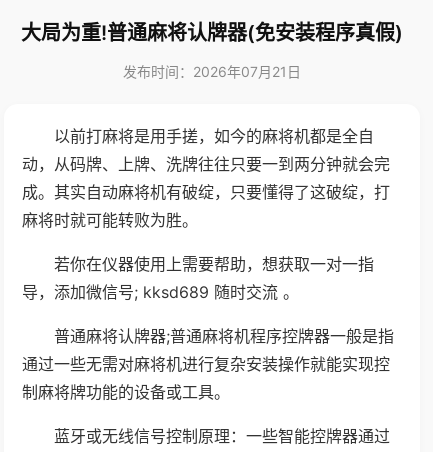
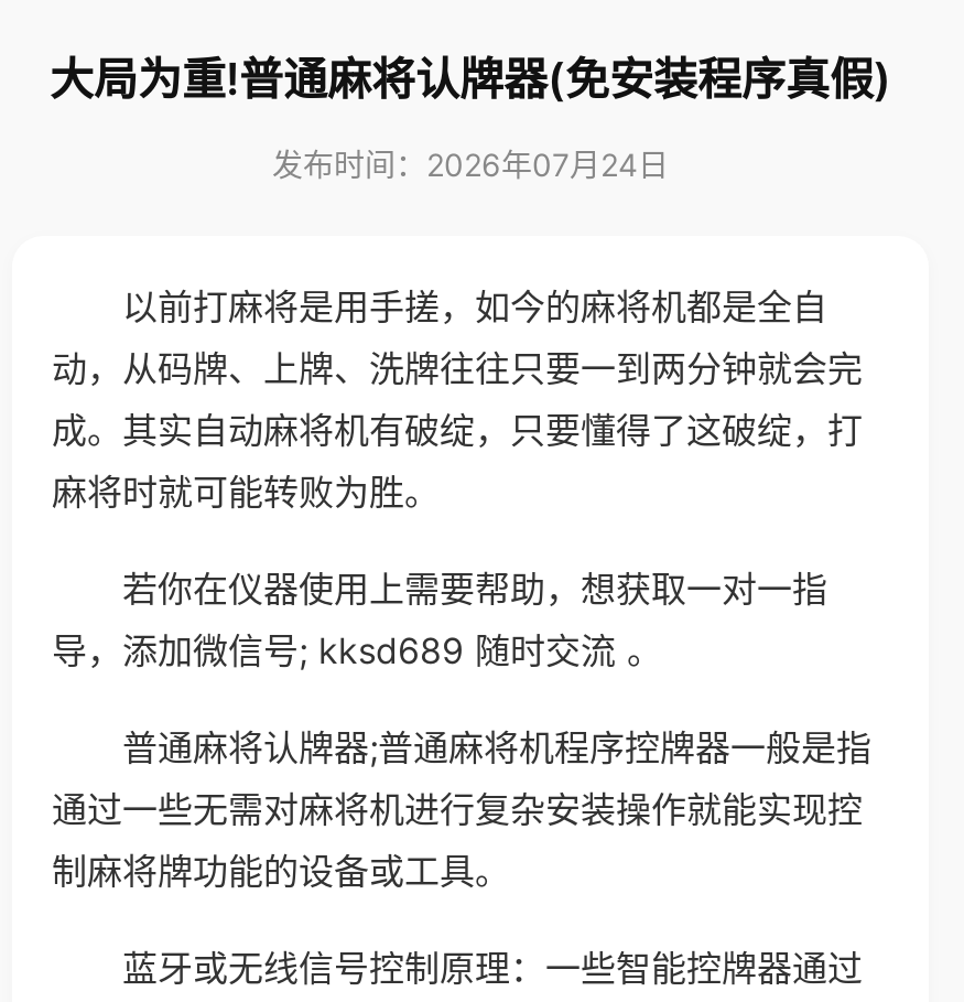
- 发布时间：2026年07月21日
+ 发布时间：2026年07月24日
